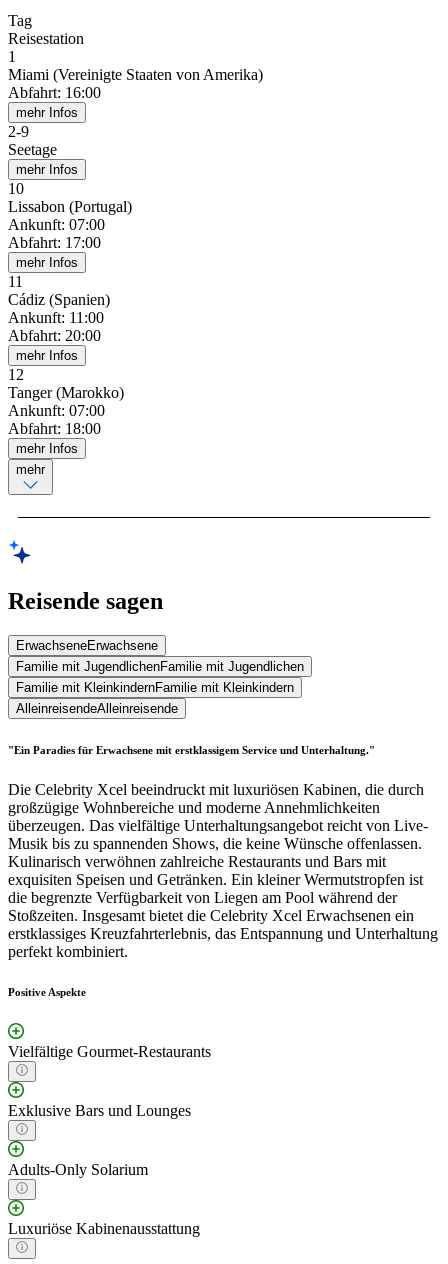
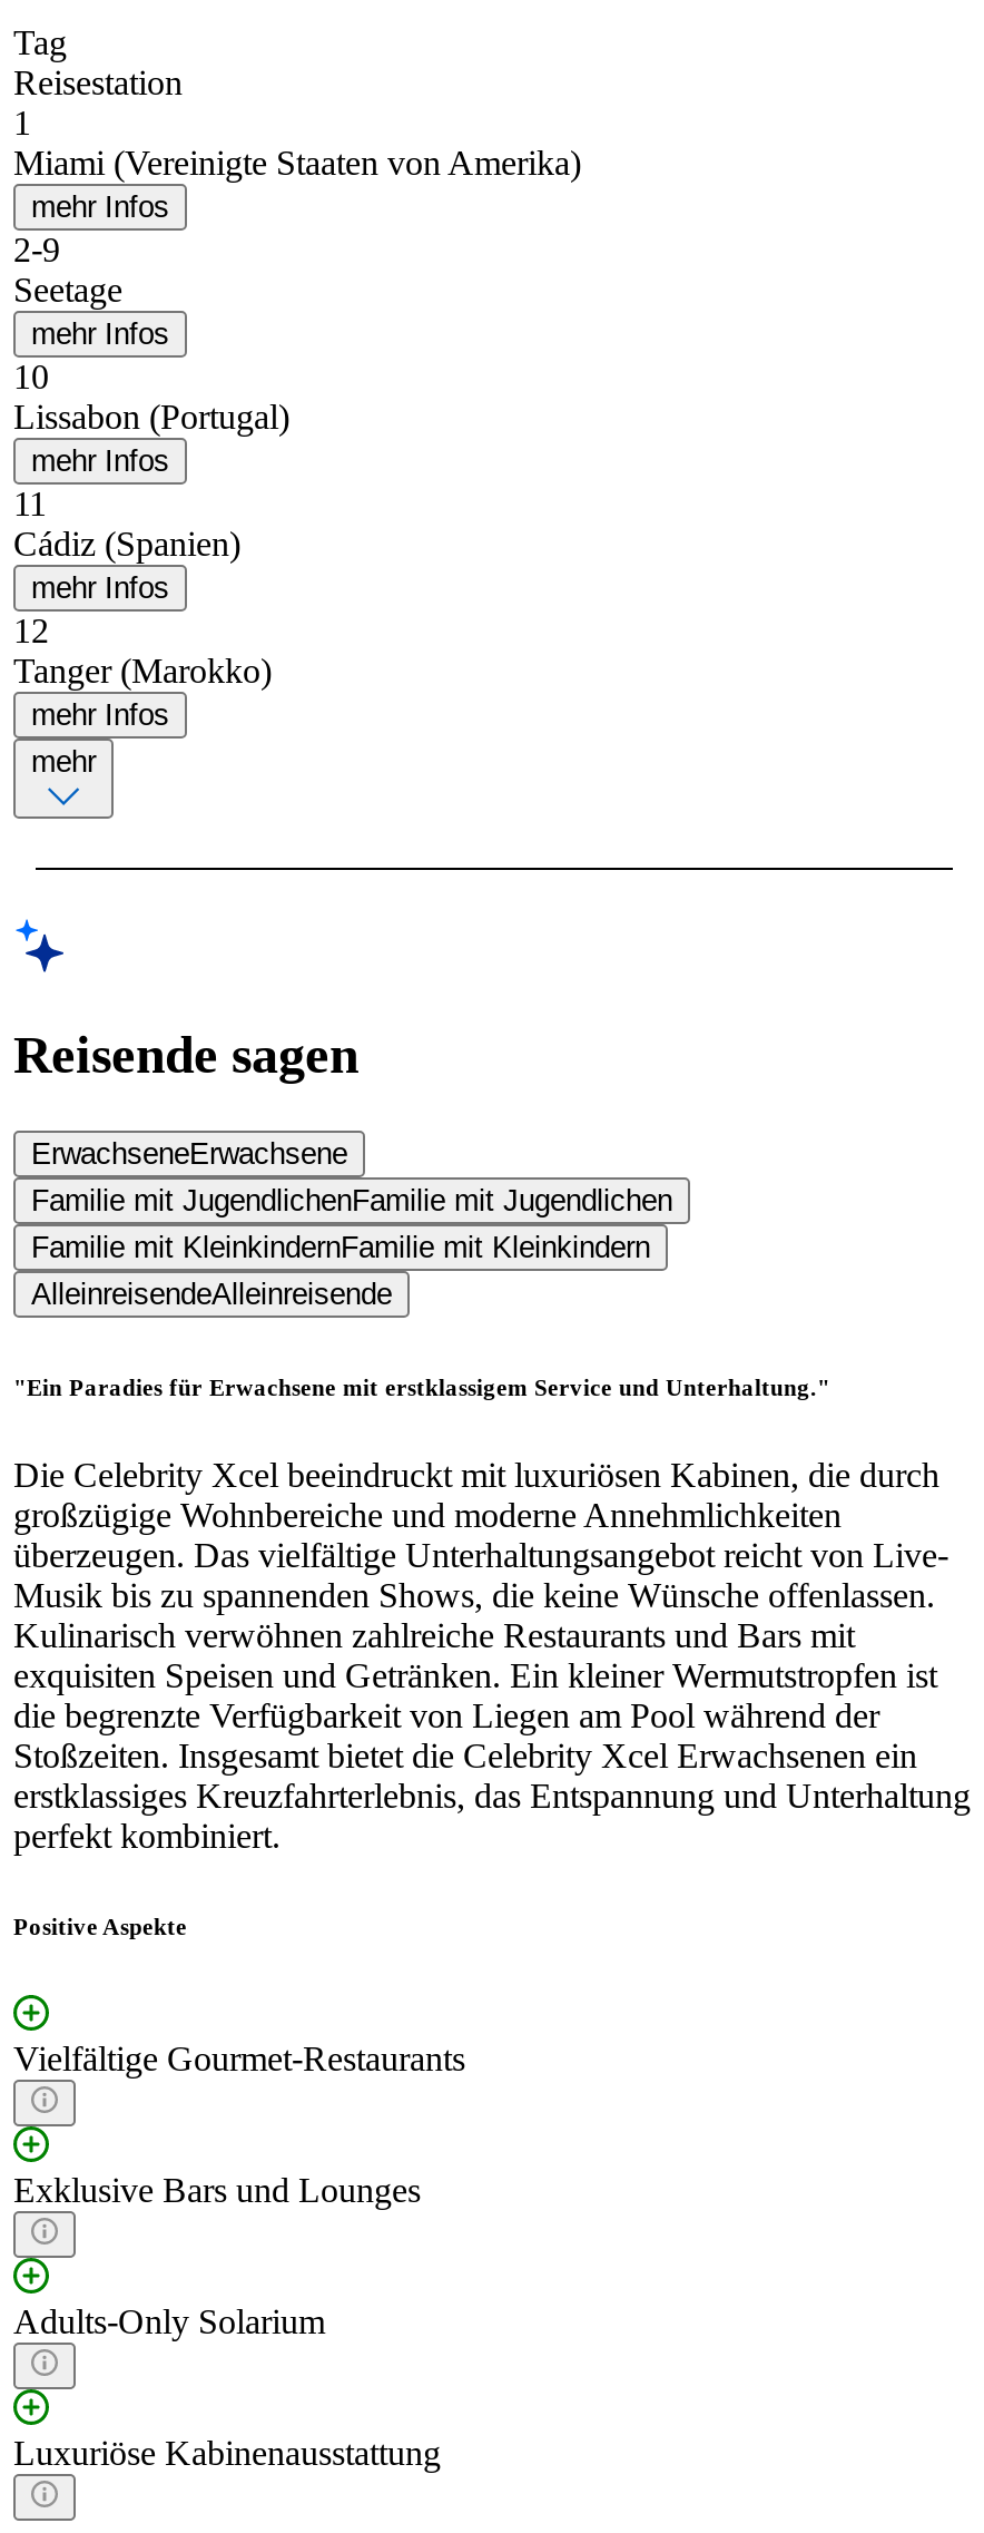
- Abfahrt: 16:00

- Ankunft: 07:00
- Abfahrt: 17:00

- Ankunft: 11:00
- Abfahrt: 20:00

- Ankunft: 07:00
- Abfahrt: 18:00
